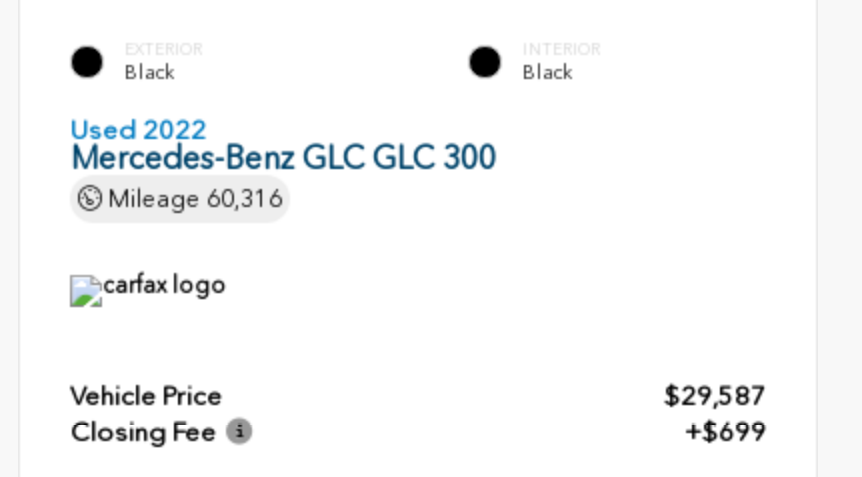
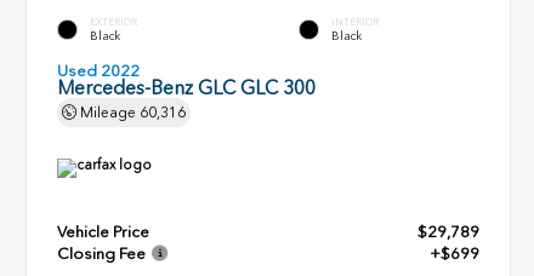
- $29,587
+ $29,789
